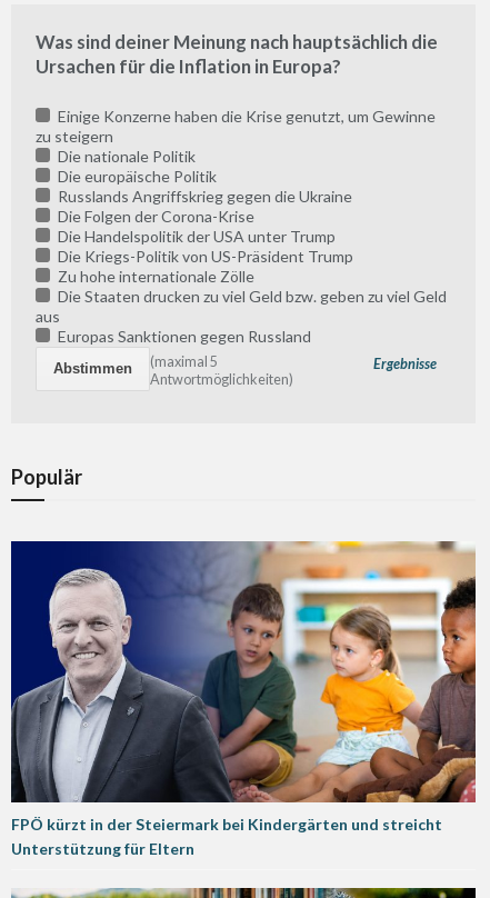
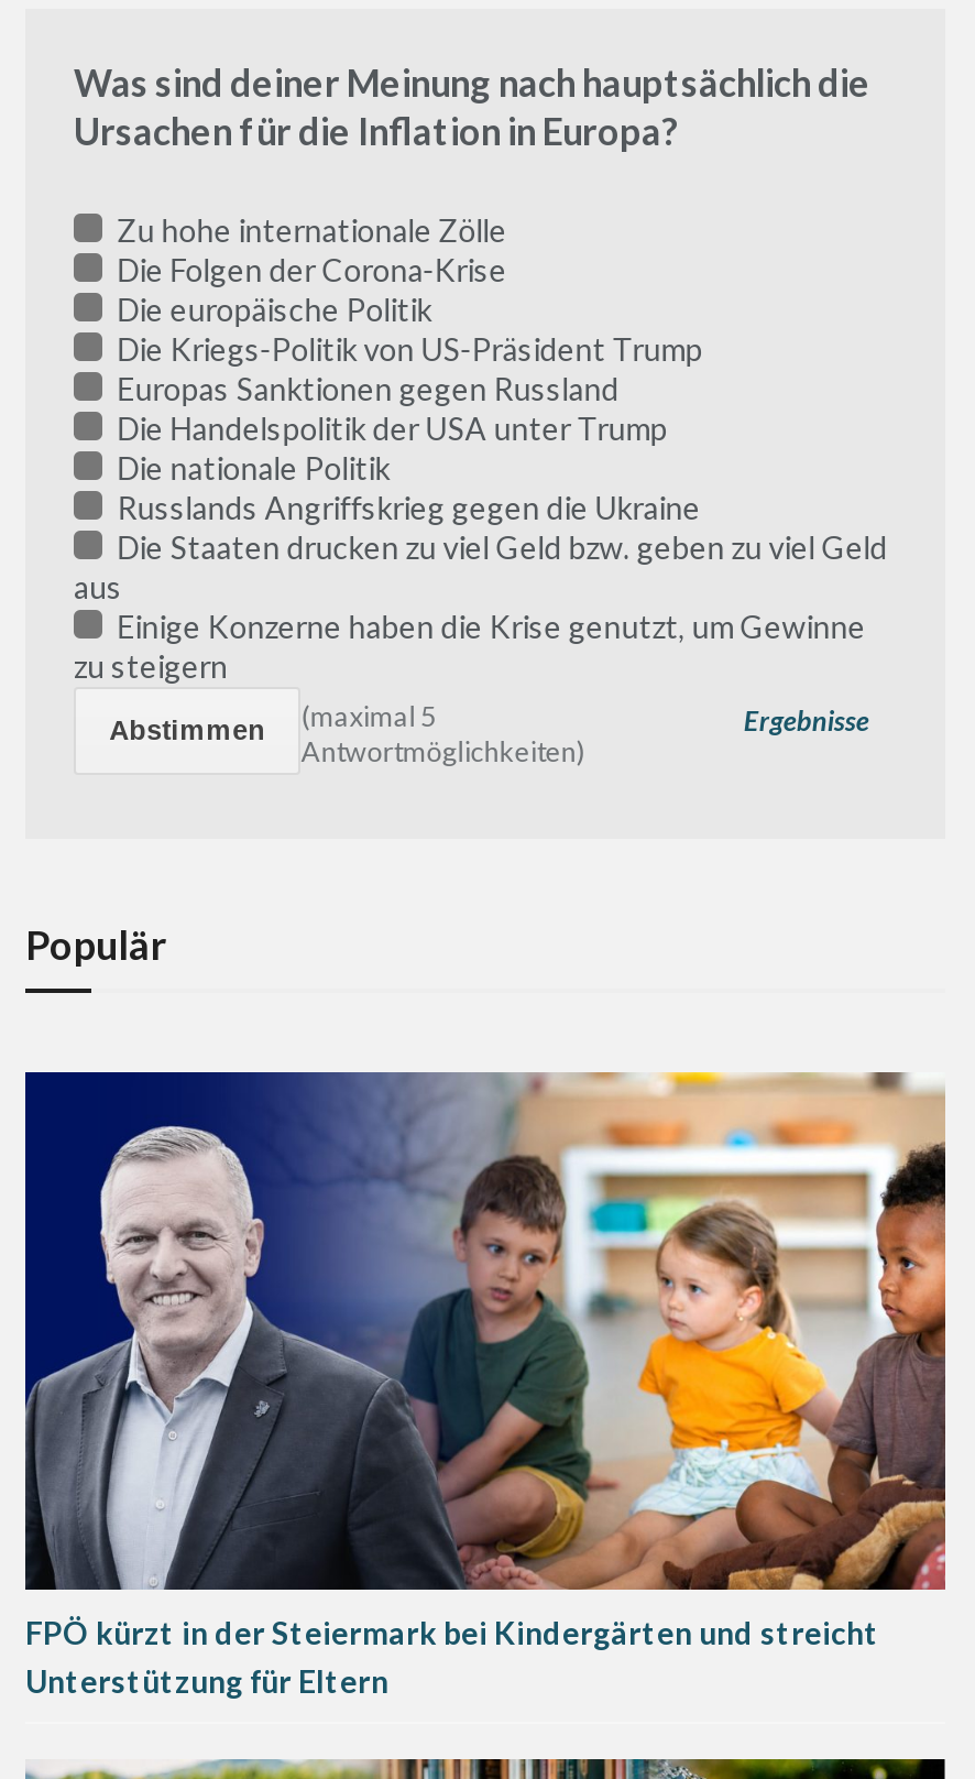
moved down: Einige Konzerne haben die Krise genutzt, um Gewinne | zu steigern

moved up: Die nationale Politik | Die europäische Politik | Russlands Angriffskrieg gegen die Ukraine | ... | aus | Europas Sanktionen gegen Russland
